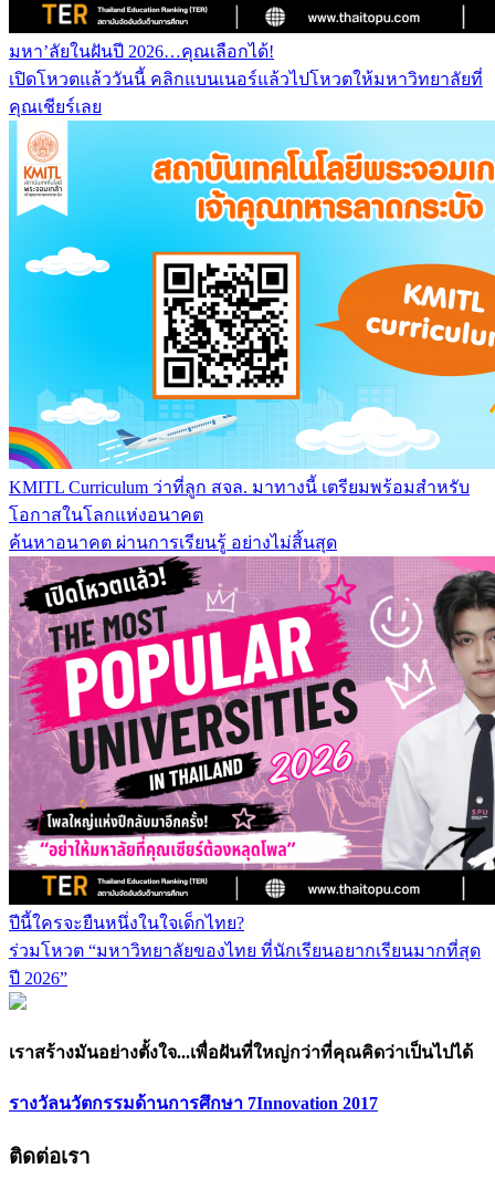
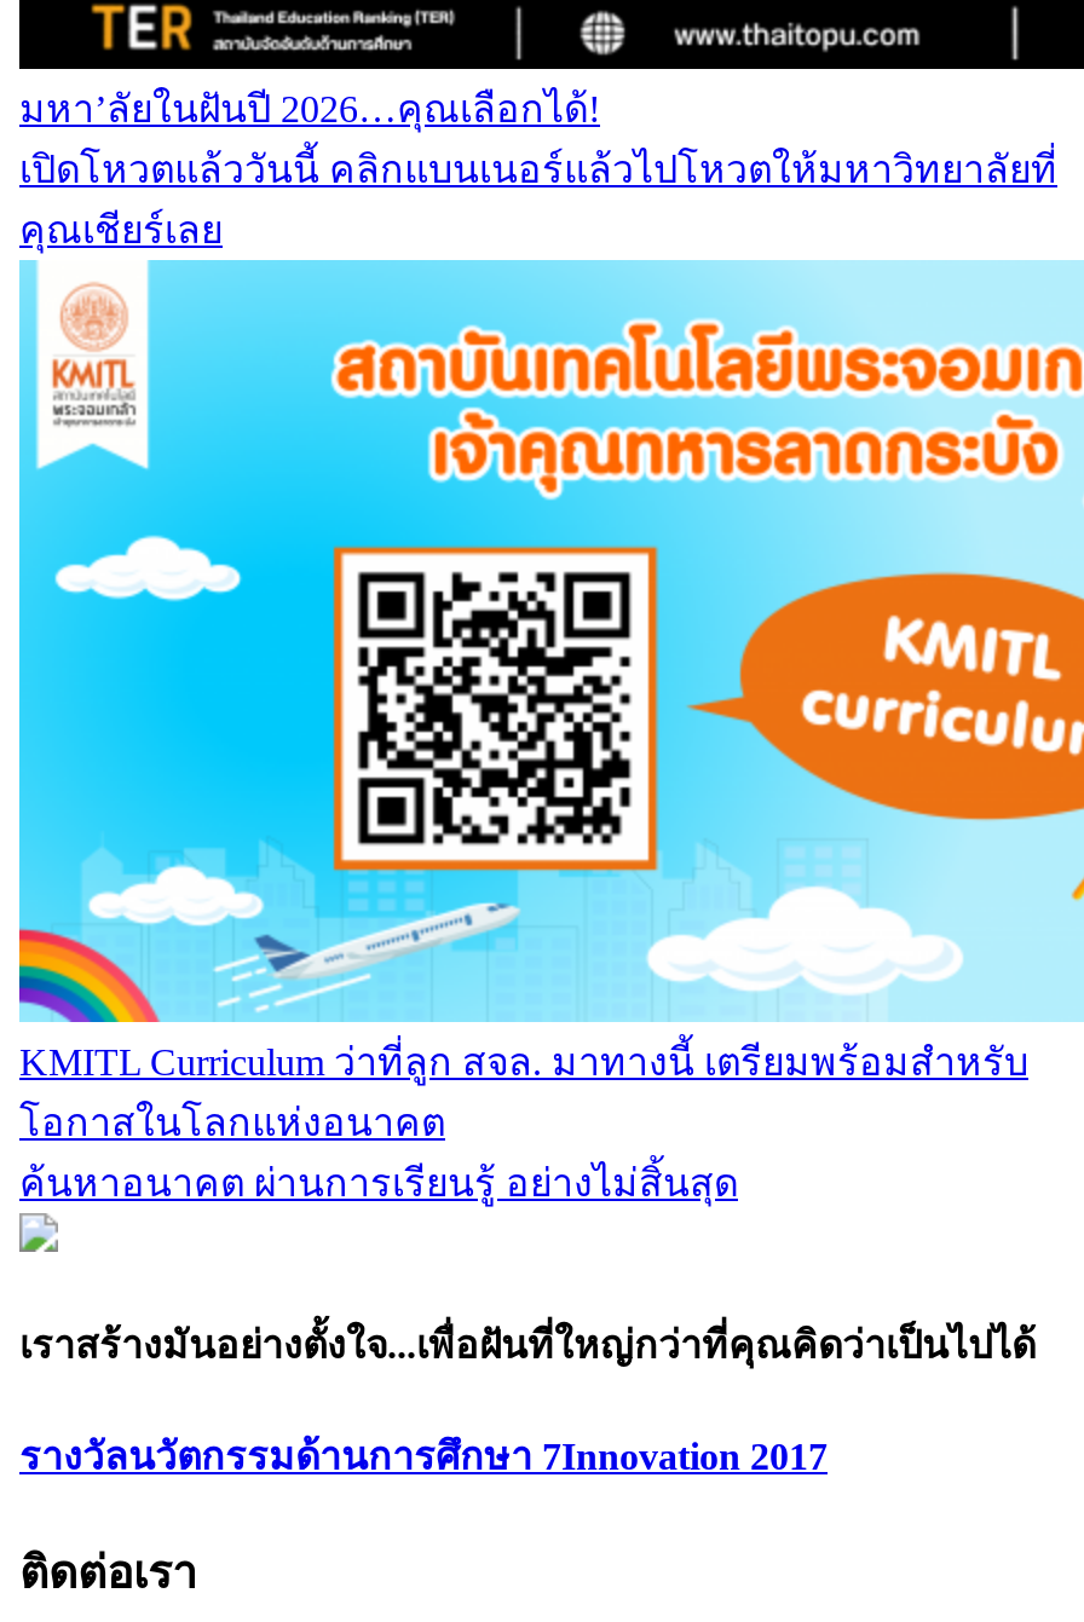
- [image]
- ปีนี้ใครจะยืนหนึ่งในใจเด็กไทย?
- ร่วมโหวต “มหาวิทยาลัยของไทย ที่นักเรียนอยากเรียนมากที่สุด
- ปี 2026”
